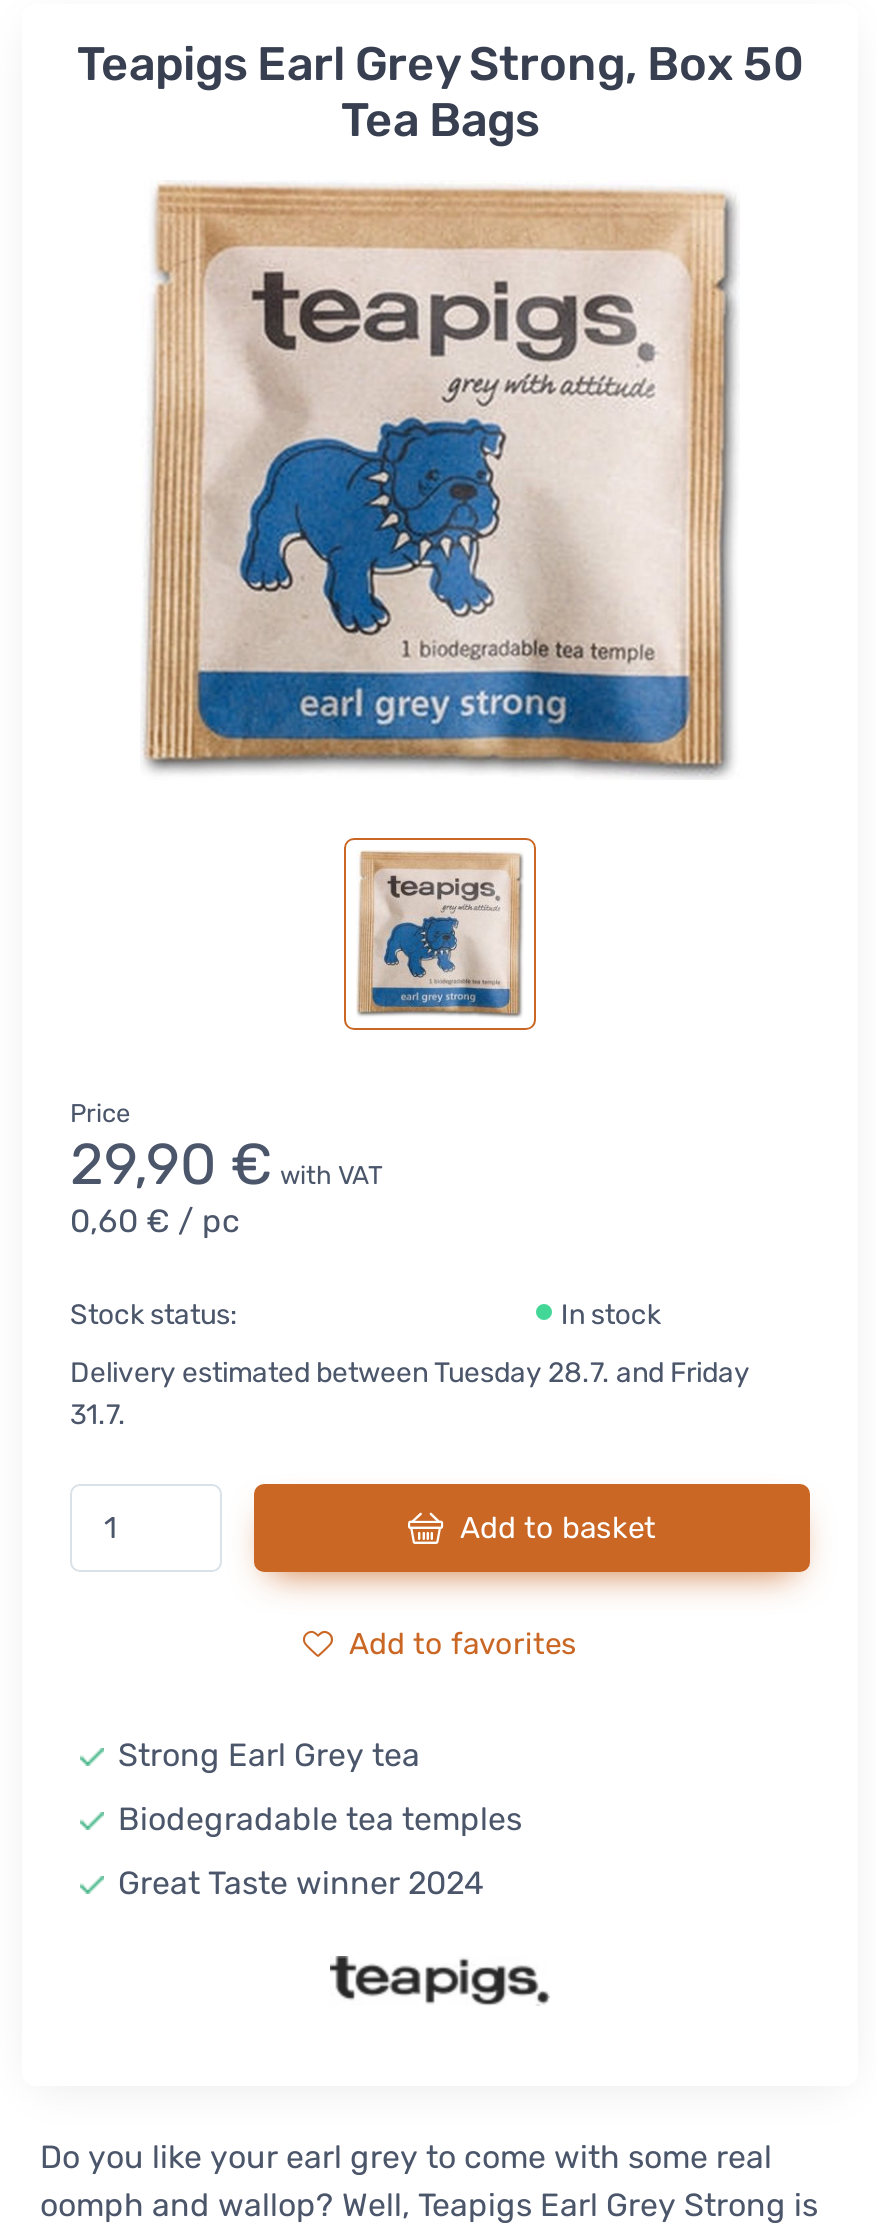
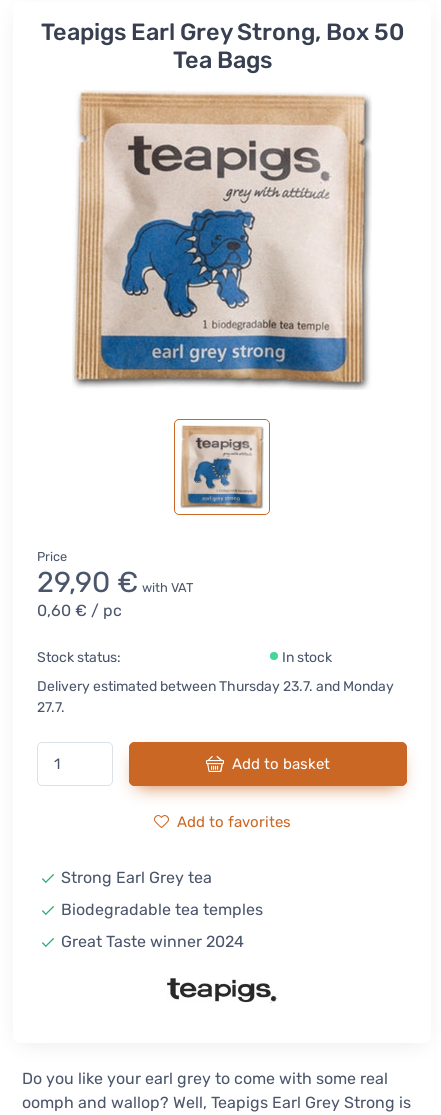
- Delivery estimated between Tuesday 28.7. and Friday
+ Delivery estimated between Thursday 23.7. and Monday

- 31.7.
+ 27.7.
